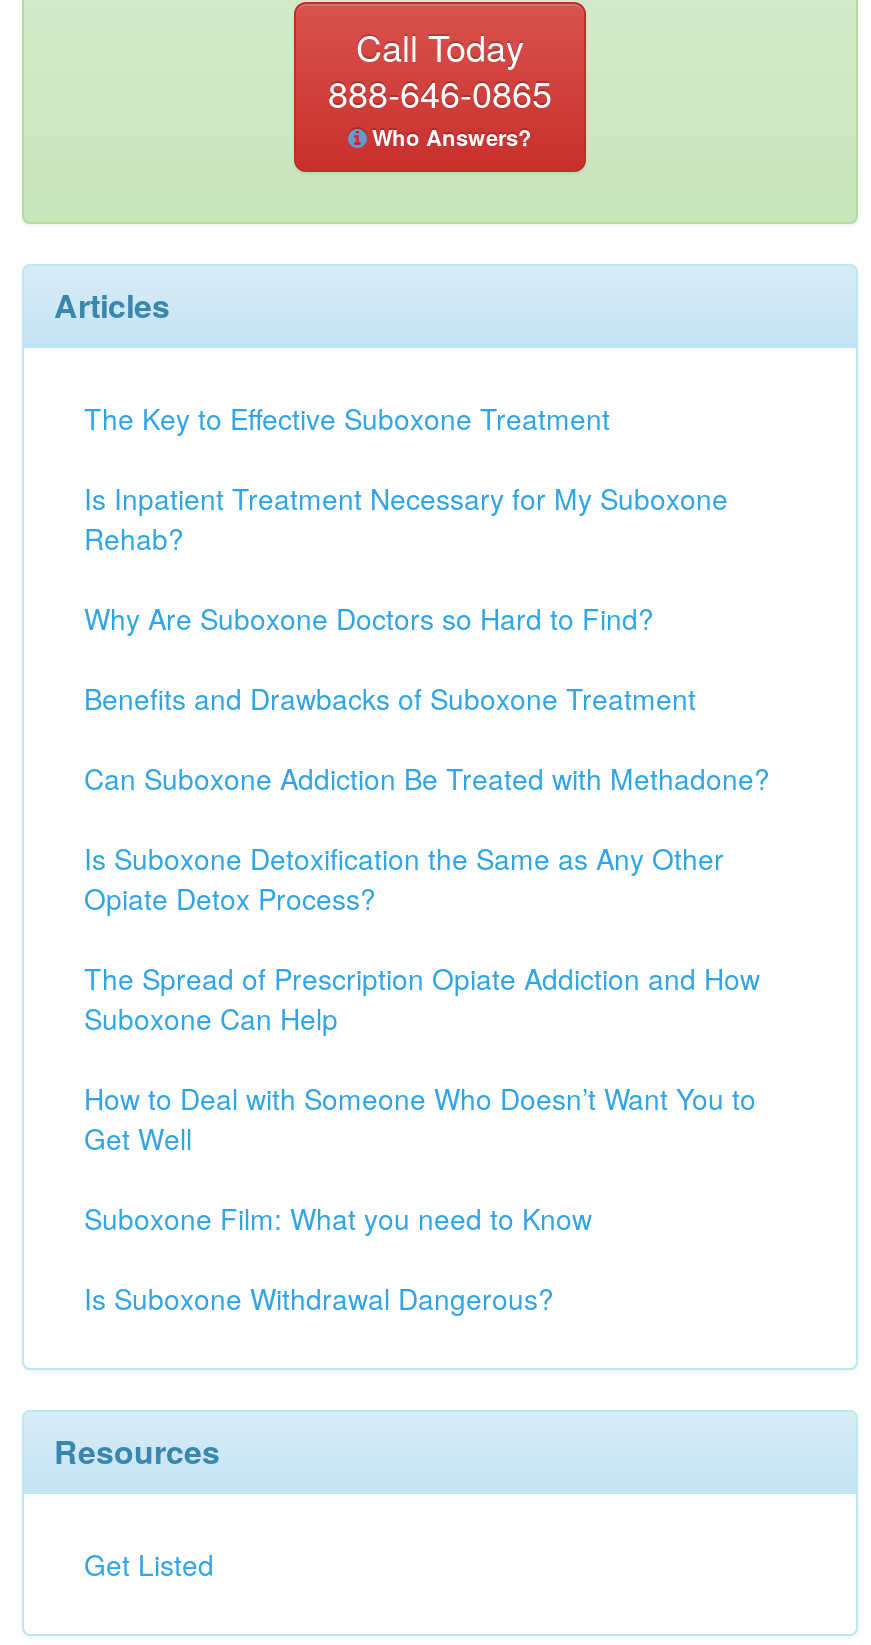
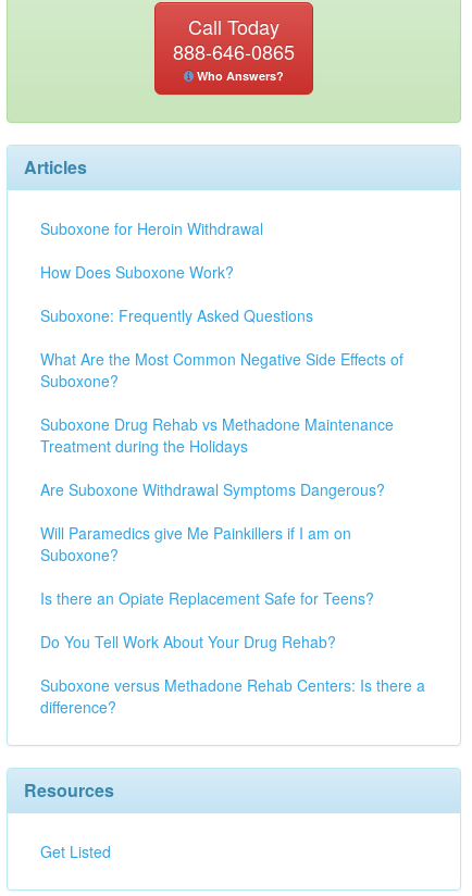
- The Key to Effective Suboxone Treatment
+ Suboxone for Heroin Withdrawal

- Is Inpatient Treatment Necessary for My Suboxone
- Rehab?
+ How Does Suboxone Work?

- Why Are Suboxone Doctors so Hard to Find?
+ Suboxone: Frequently Asked Questions

- Benefits and Drawbacks of Suboxone Treatment
+ What Are the Most Common Negative Side Effects of
+ Suboxone?

- Can Suboxone Addiction Be Treated with Methadone?
+ Suboxone Drug Rehab vs Methadone Maintenance
+ Treatment during the Holidays

- Is Suboxone Detoxification the Same as Any Other
- Opiate Detox Process?
+ Are Suboxone Withdrawal Symptoms Dangerous?

- The Spread of Prescription Opiate Addiction and How
- Suboxone Can Help
+ Will Paramedics give Me Painkillers if I am on
+ Suboxone?

- How to Deal with Someone Who Doesn’t Want You to
- Get Well
+ Is there an Opiate Replacement Safe for Teens?

- Suboxone Film: What you need to Know
+ Do You Tell Work About Your Drug Rehab?

- Is Suboxone Withdrawal Dangerous?
+ Suboxone versus Methadone Rehab Centers: Is there a
+ difference?
